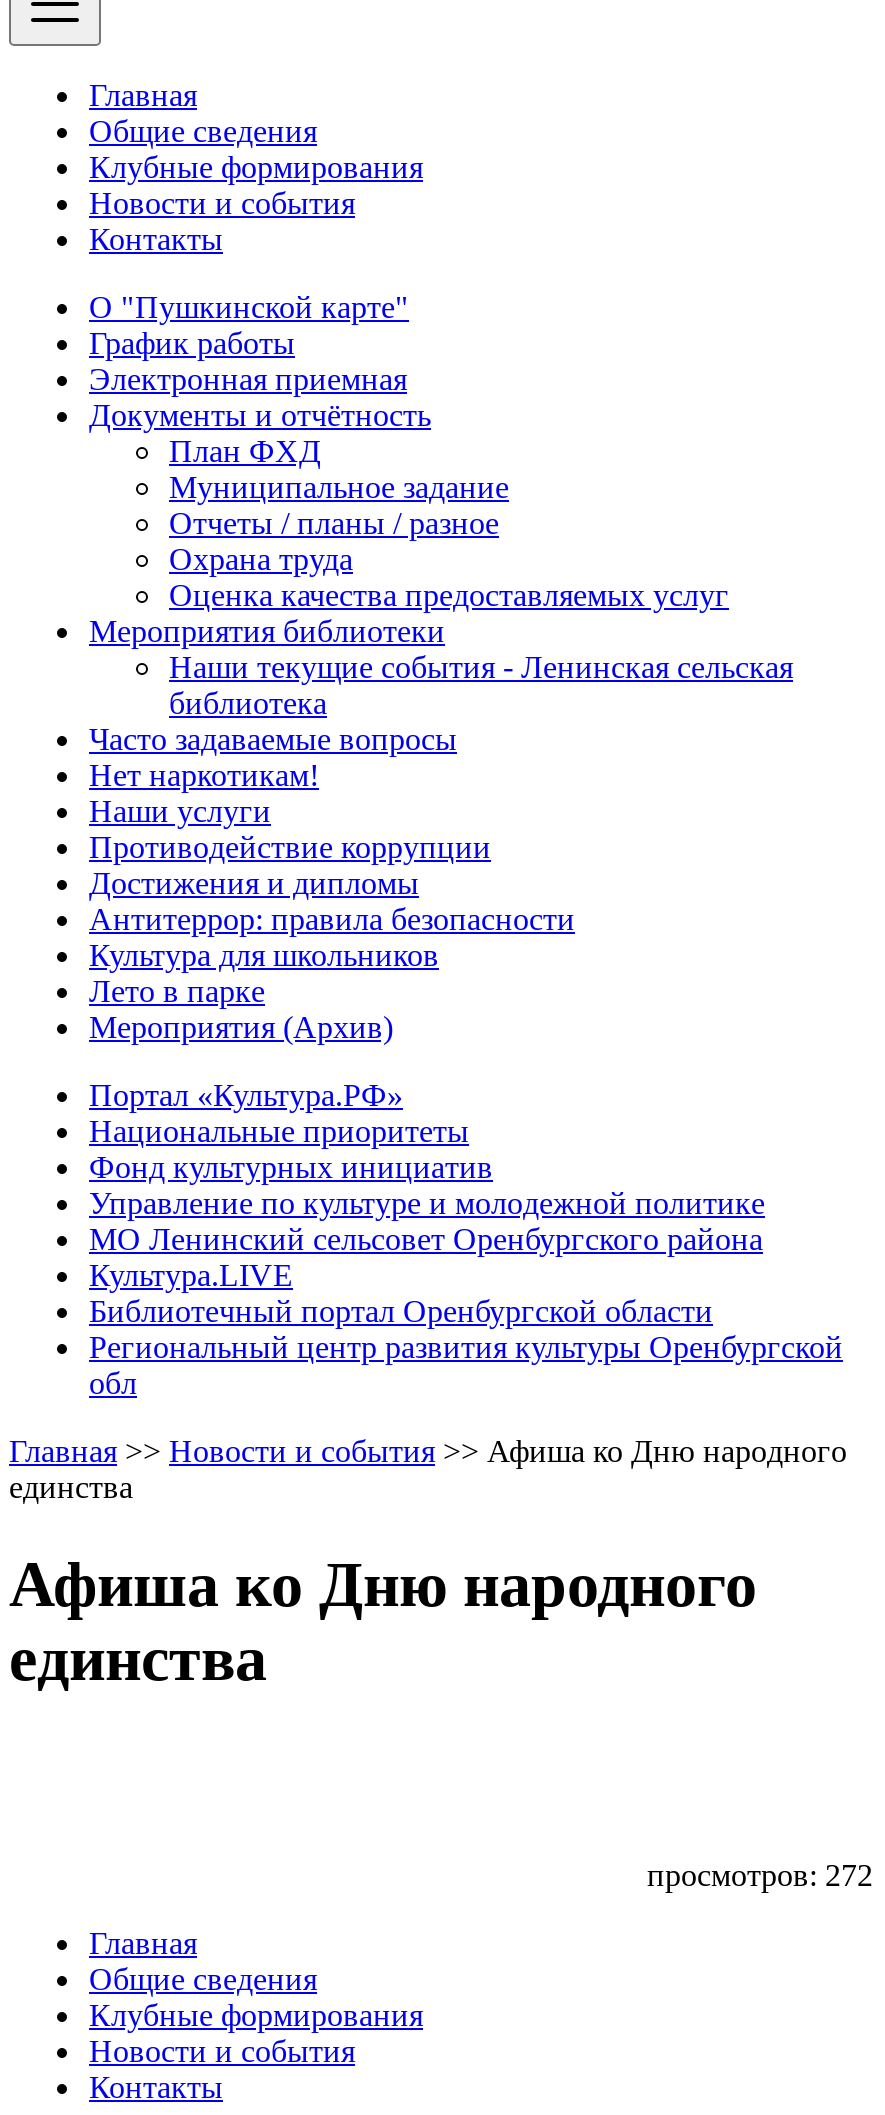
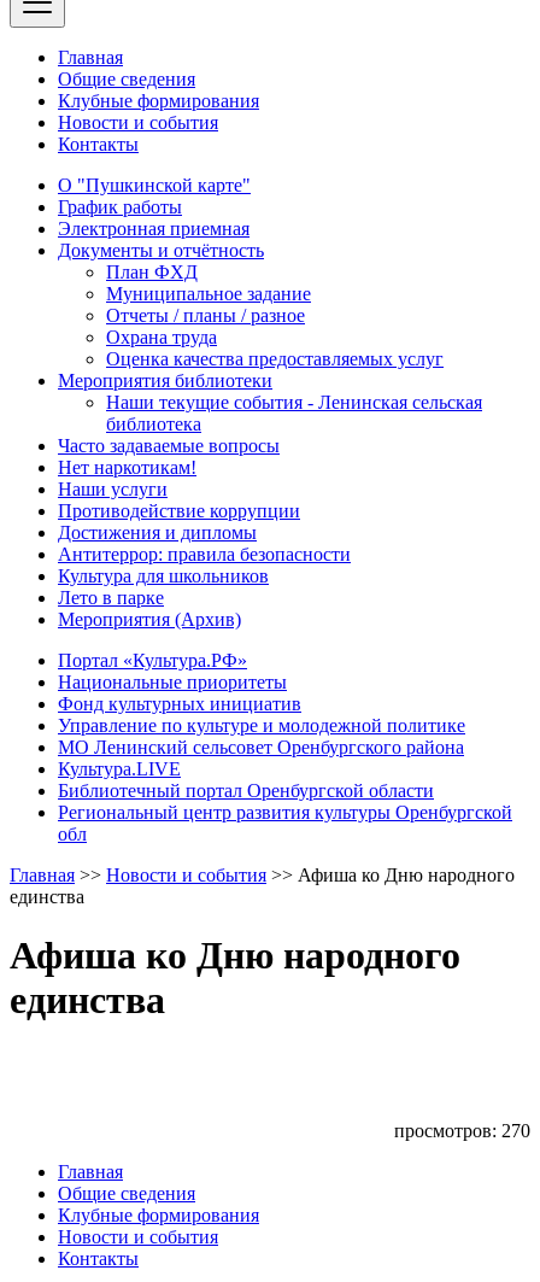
- просмотров: 272
+ просмотров: 270
